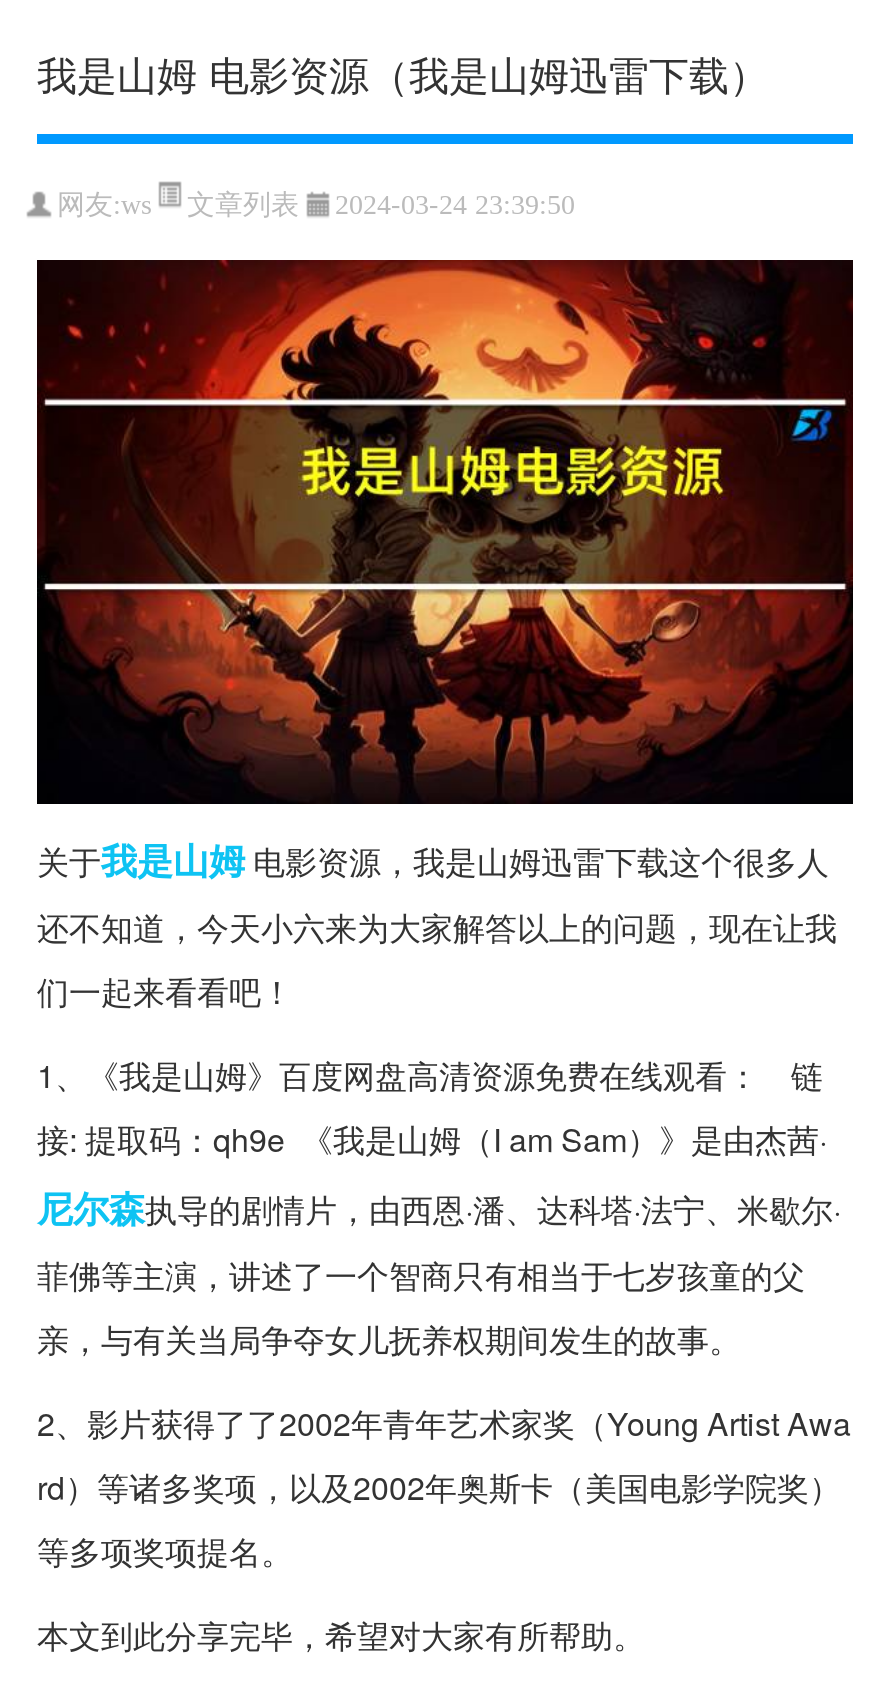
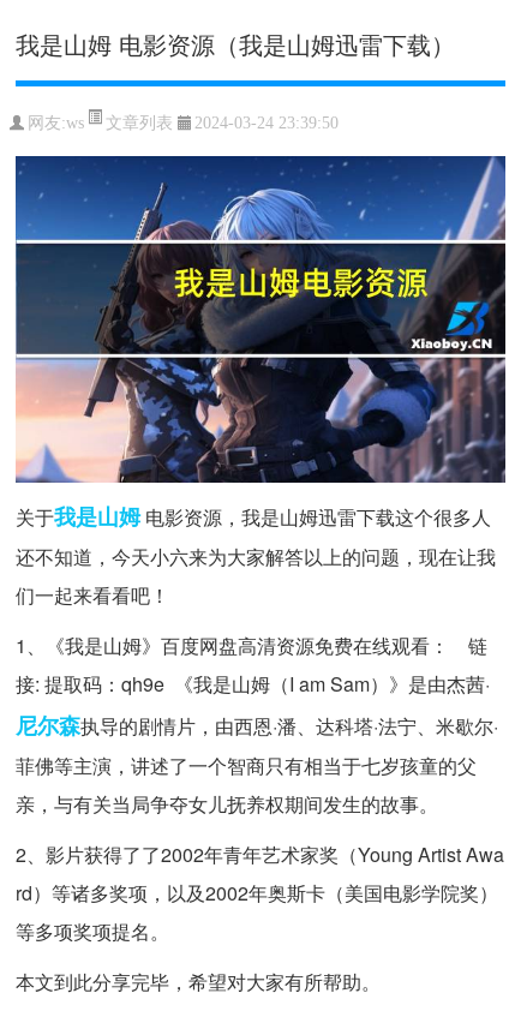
- [image]
+ [image]
